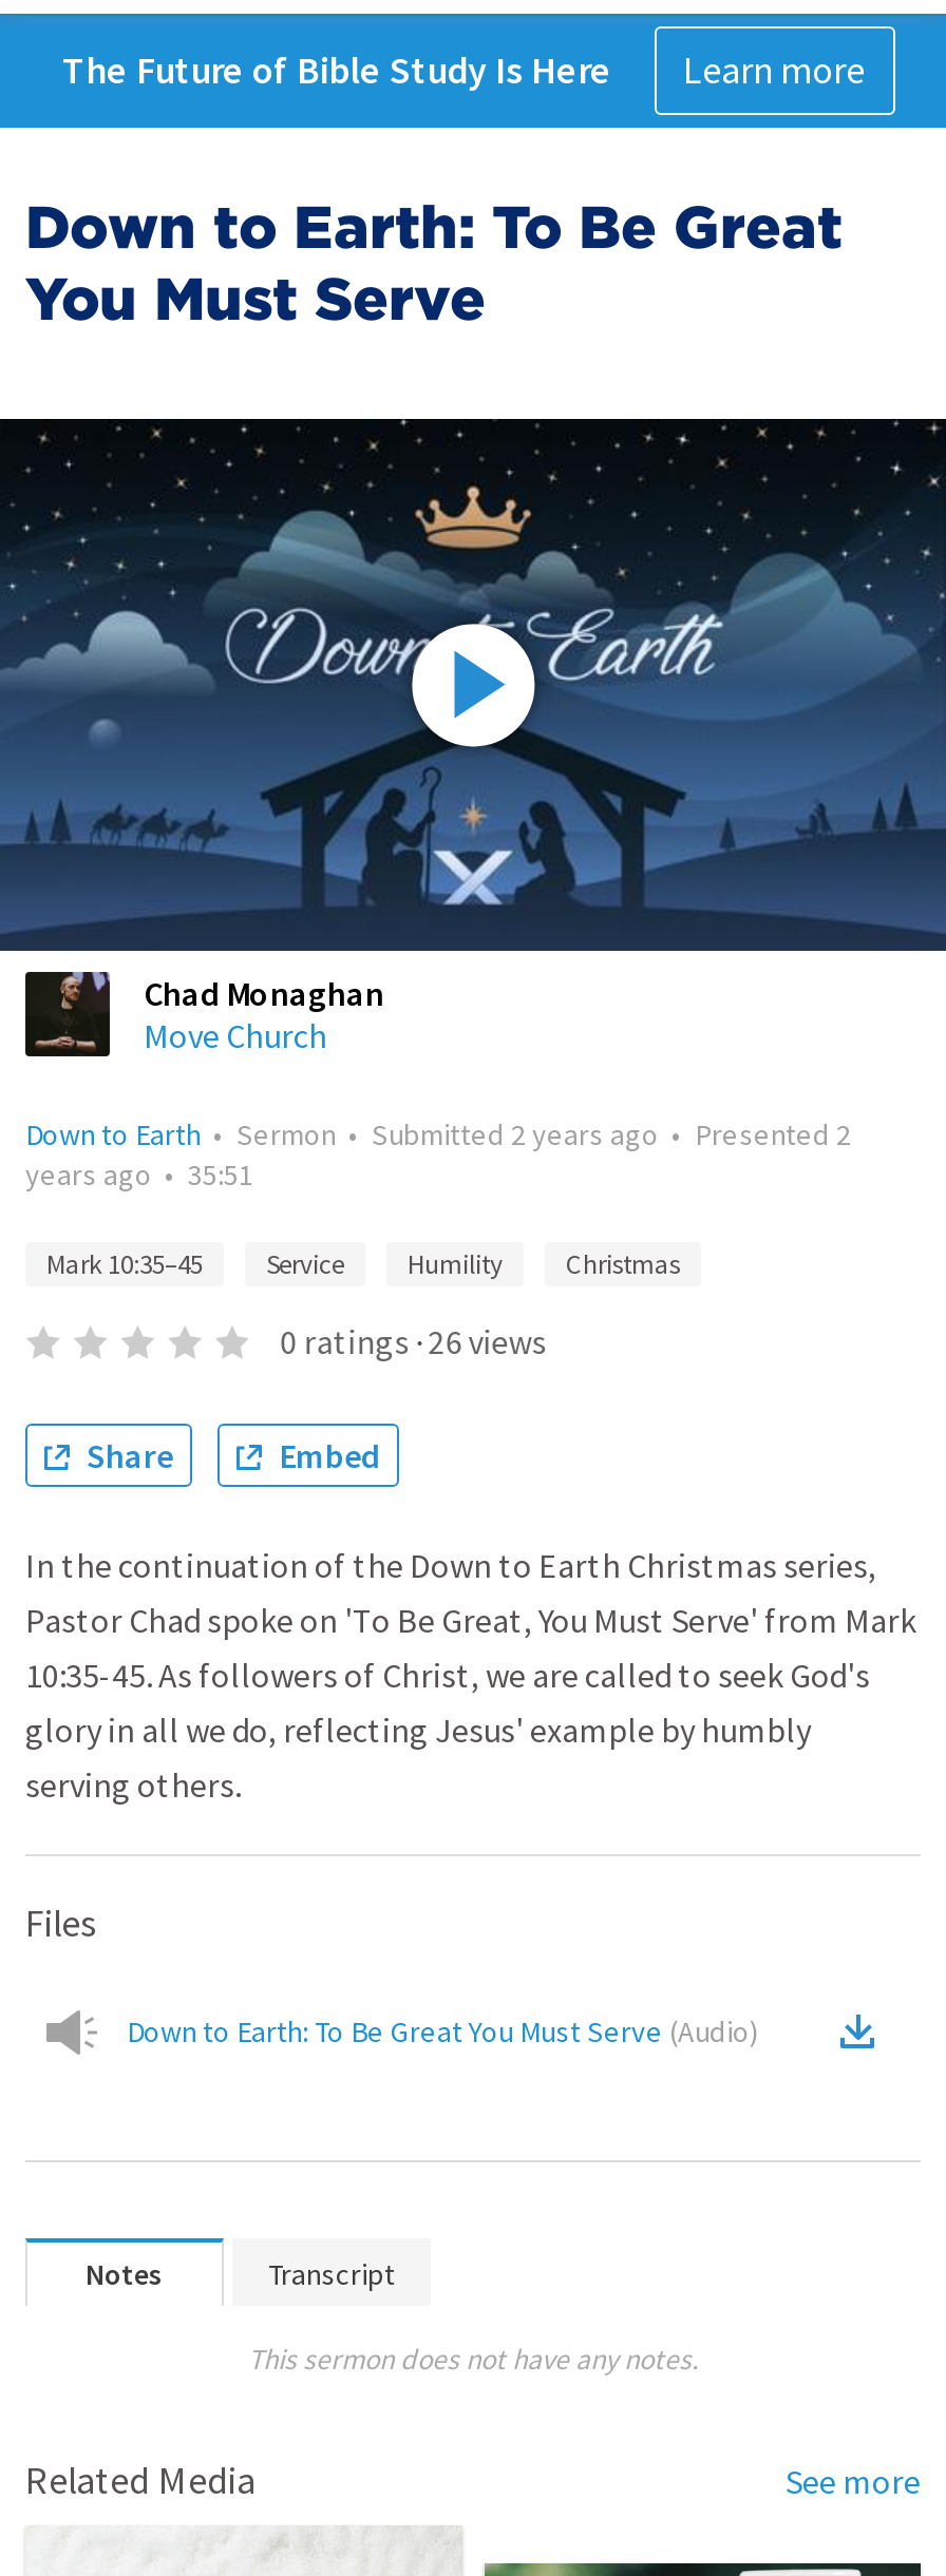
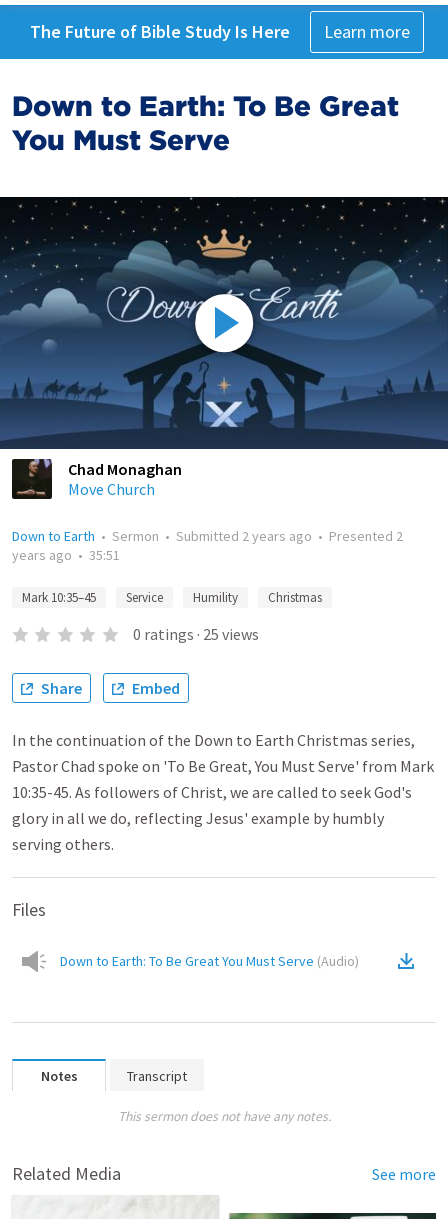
- 0 ratings · 26 views
+ 0 ratings · 25 views
